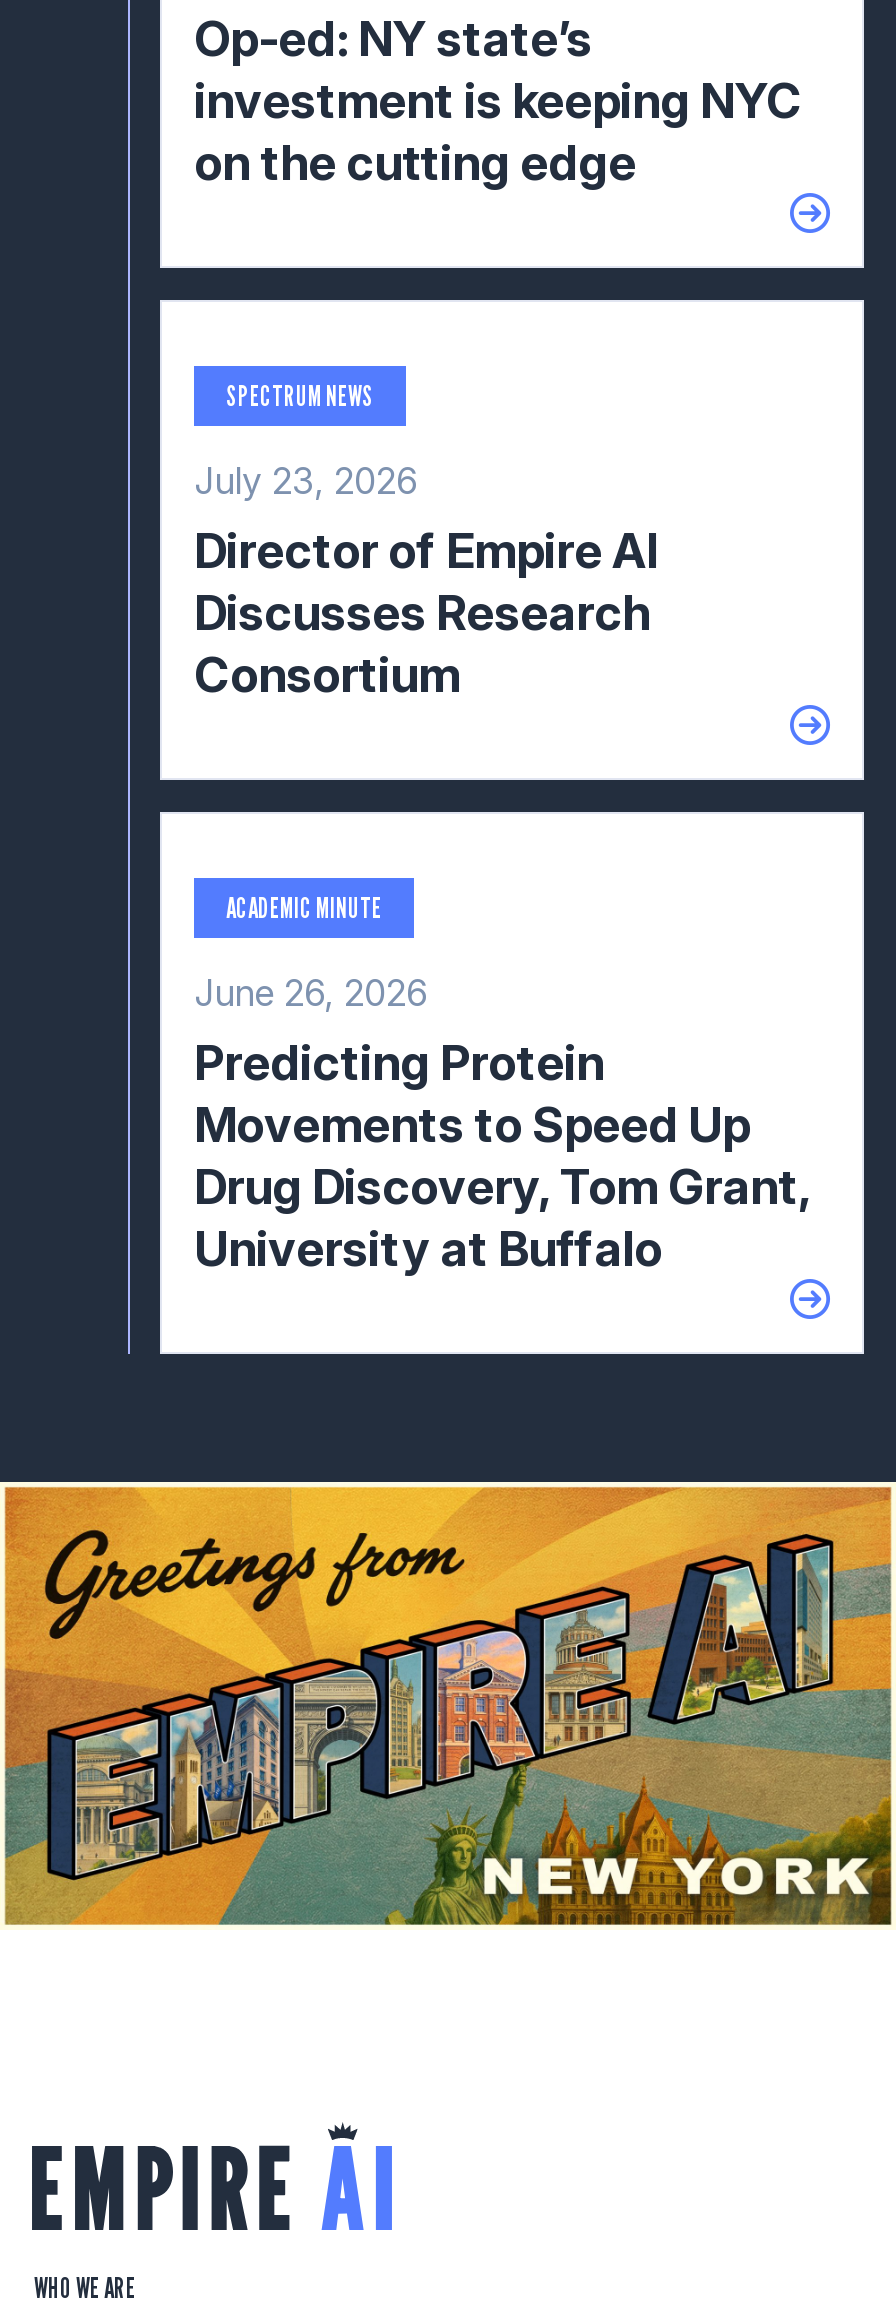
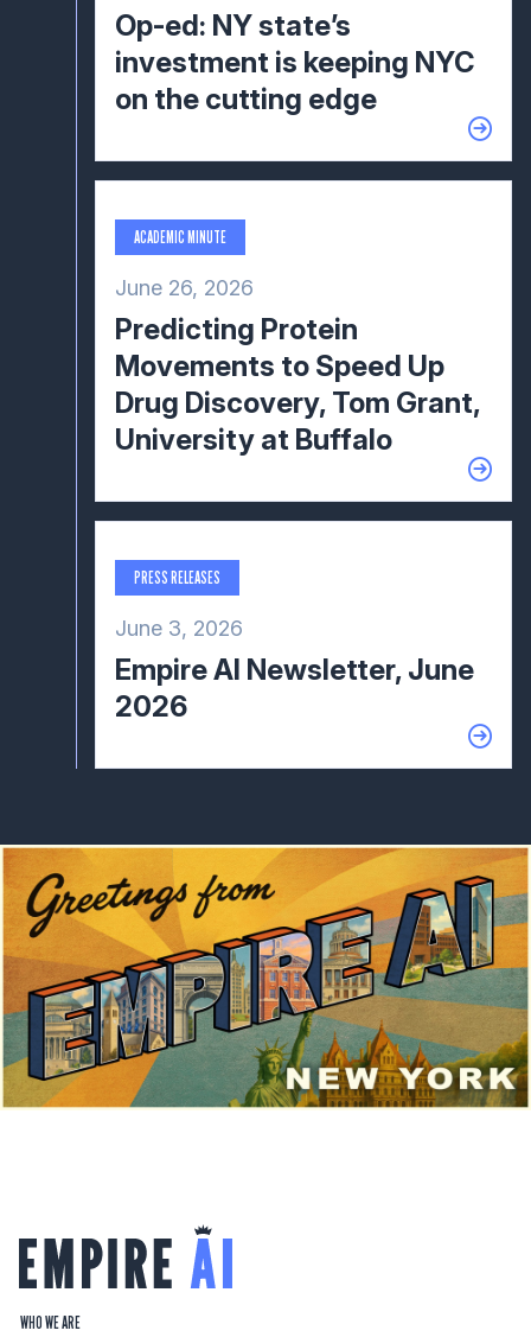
- SPECTRUM NEWS
- July 23, 2026
- Director of Empire AI
- Discusses Research
- Consortium

moved up: ACADEMIC MINUTE | June 26, 2026 | Predicting Protein | Movements to Speed Up | Drug Discovery, Tom Grant, | University at Buffalo

+ PRESS RELEASES
+ June 3, 2026
+ Empire AI Newsletter, June
+ 2026
